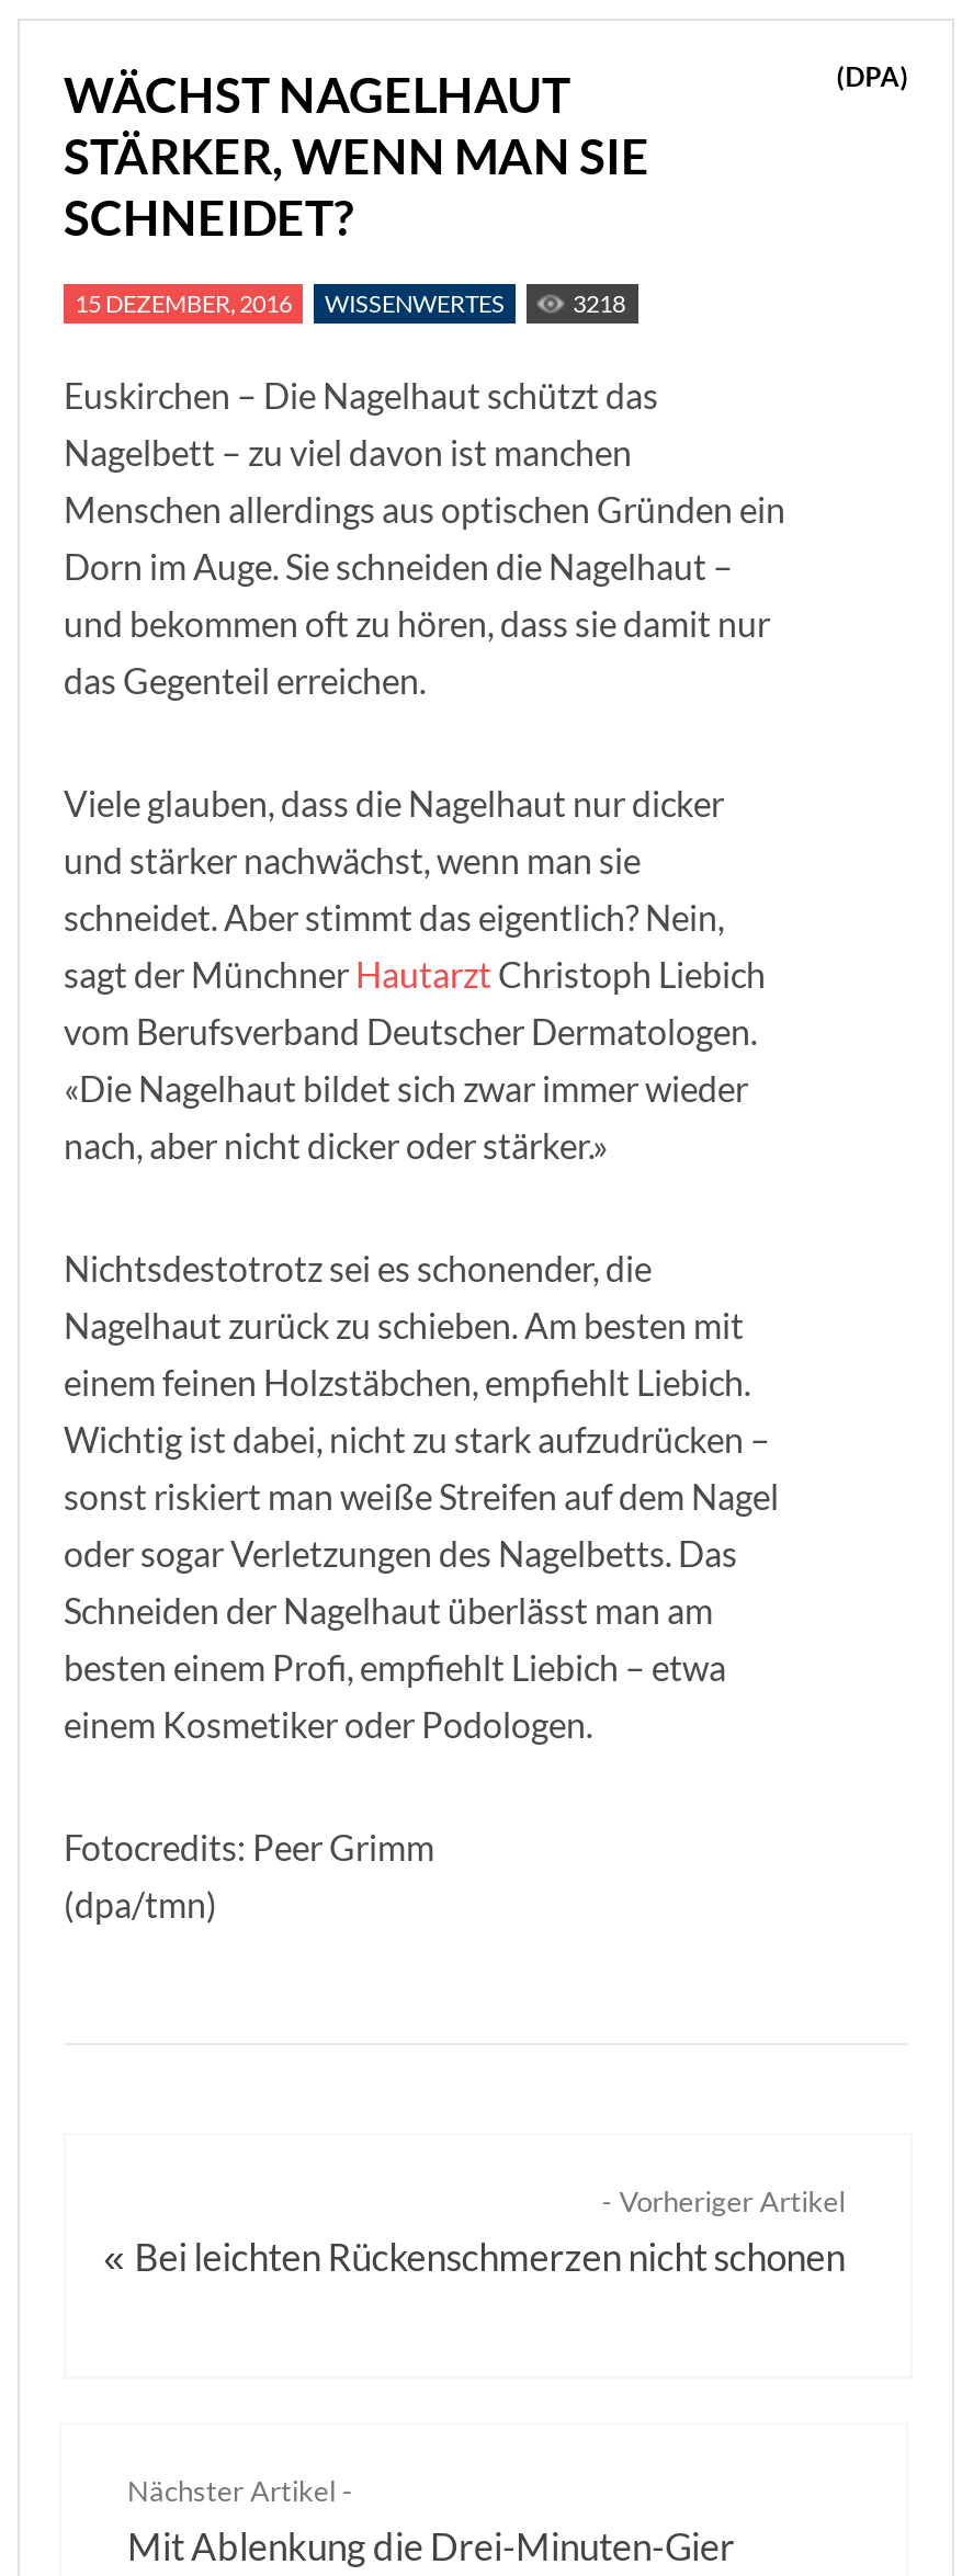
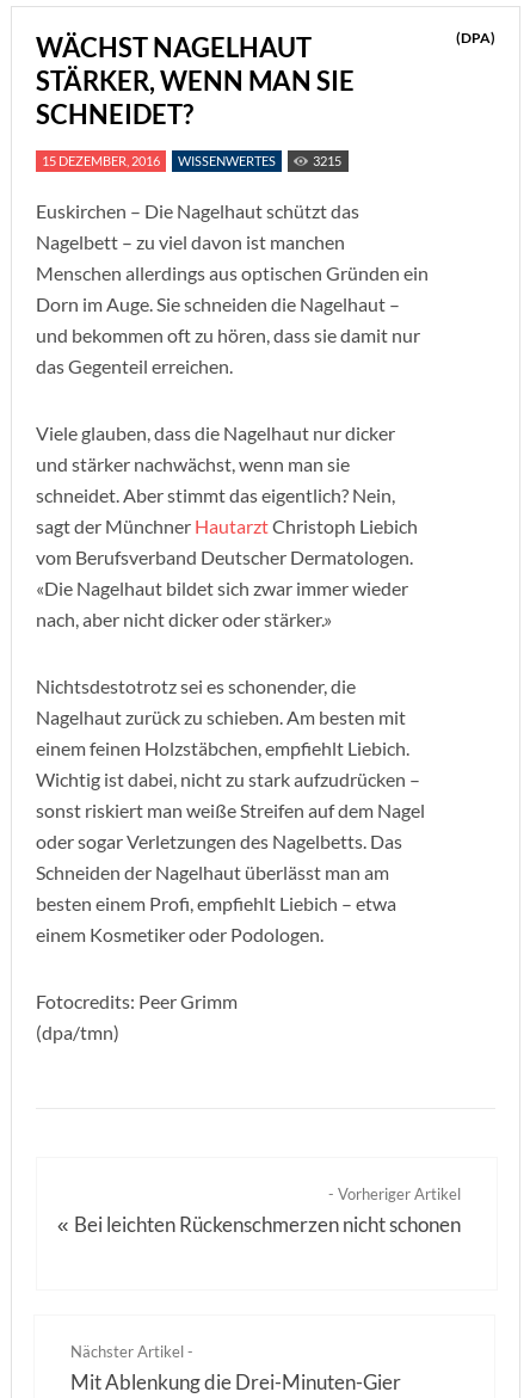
- 3218
+ 3215
